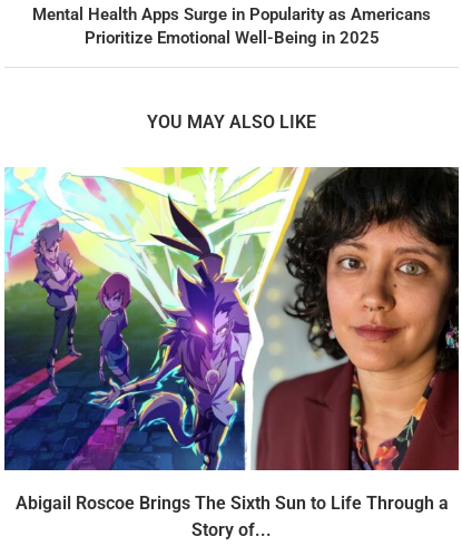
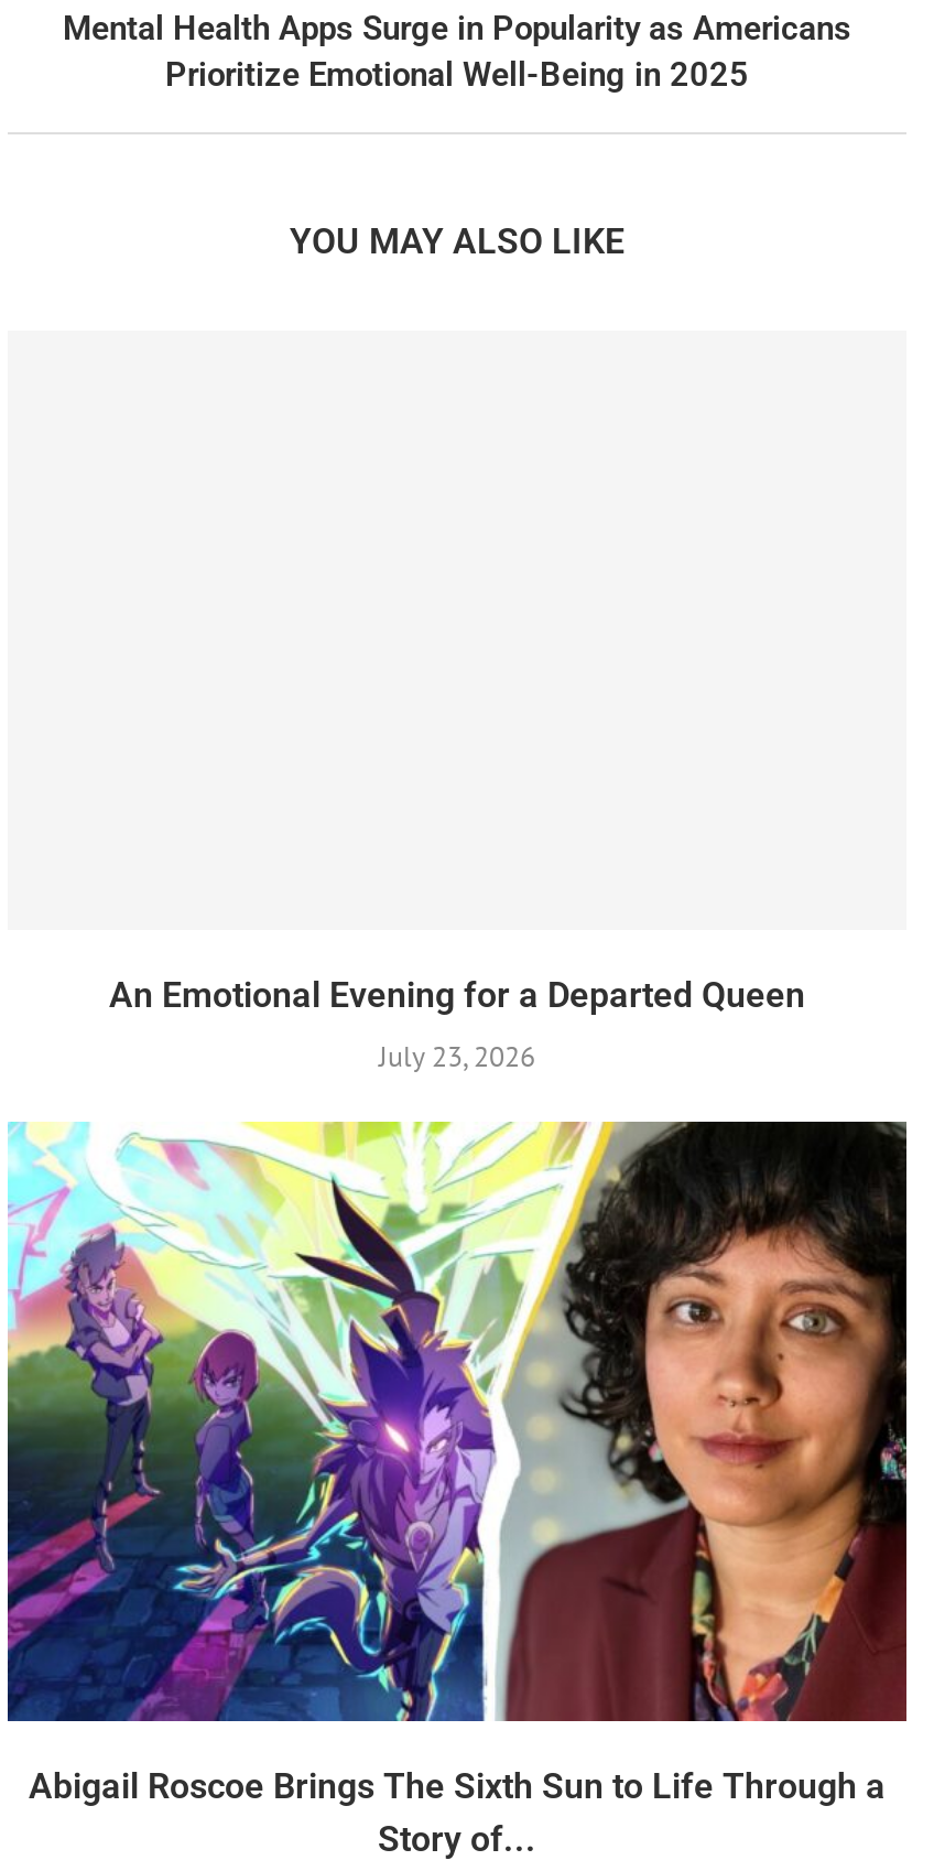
+ An Emotional Evening for a Departed Queen
+ July 23, 2026
